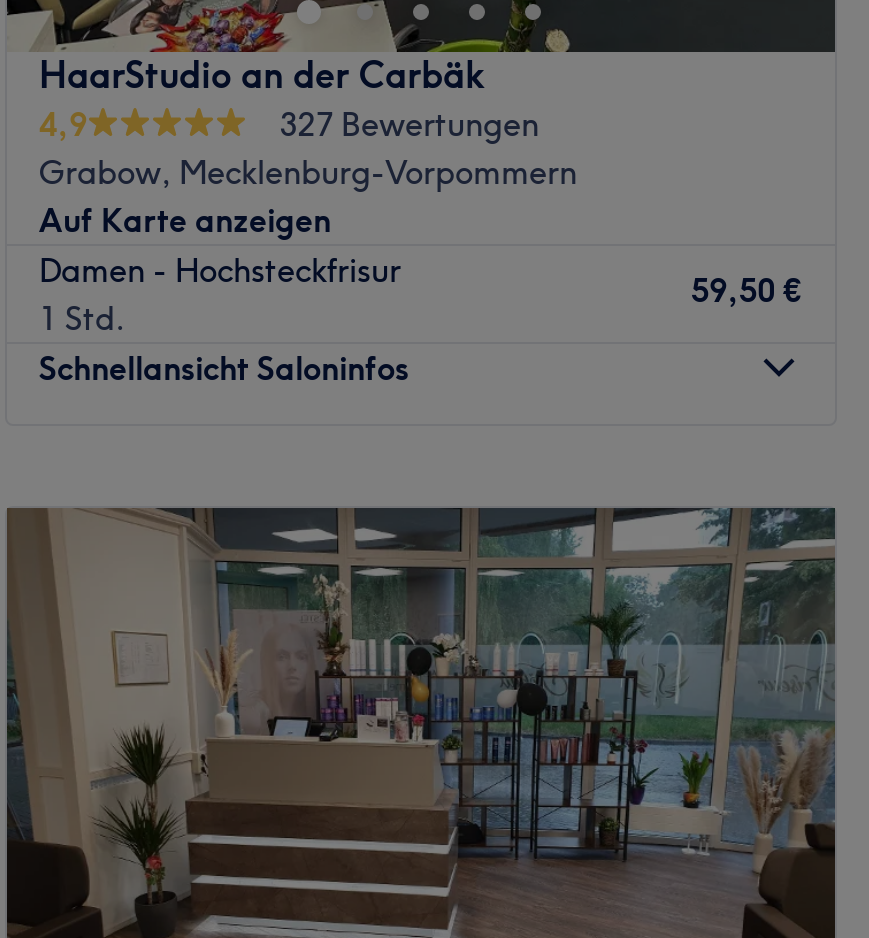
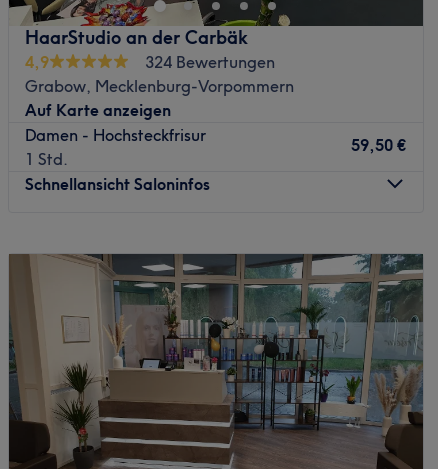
- 327 Bewertungen
+ 324 Bewertungen
